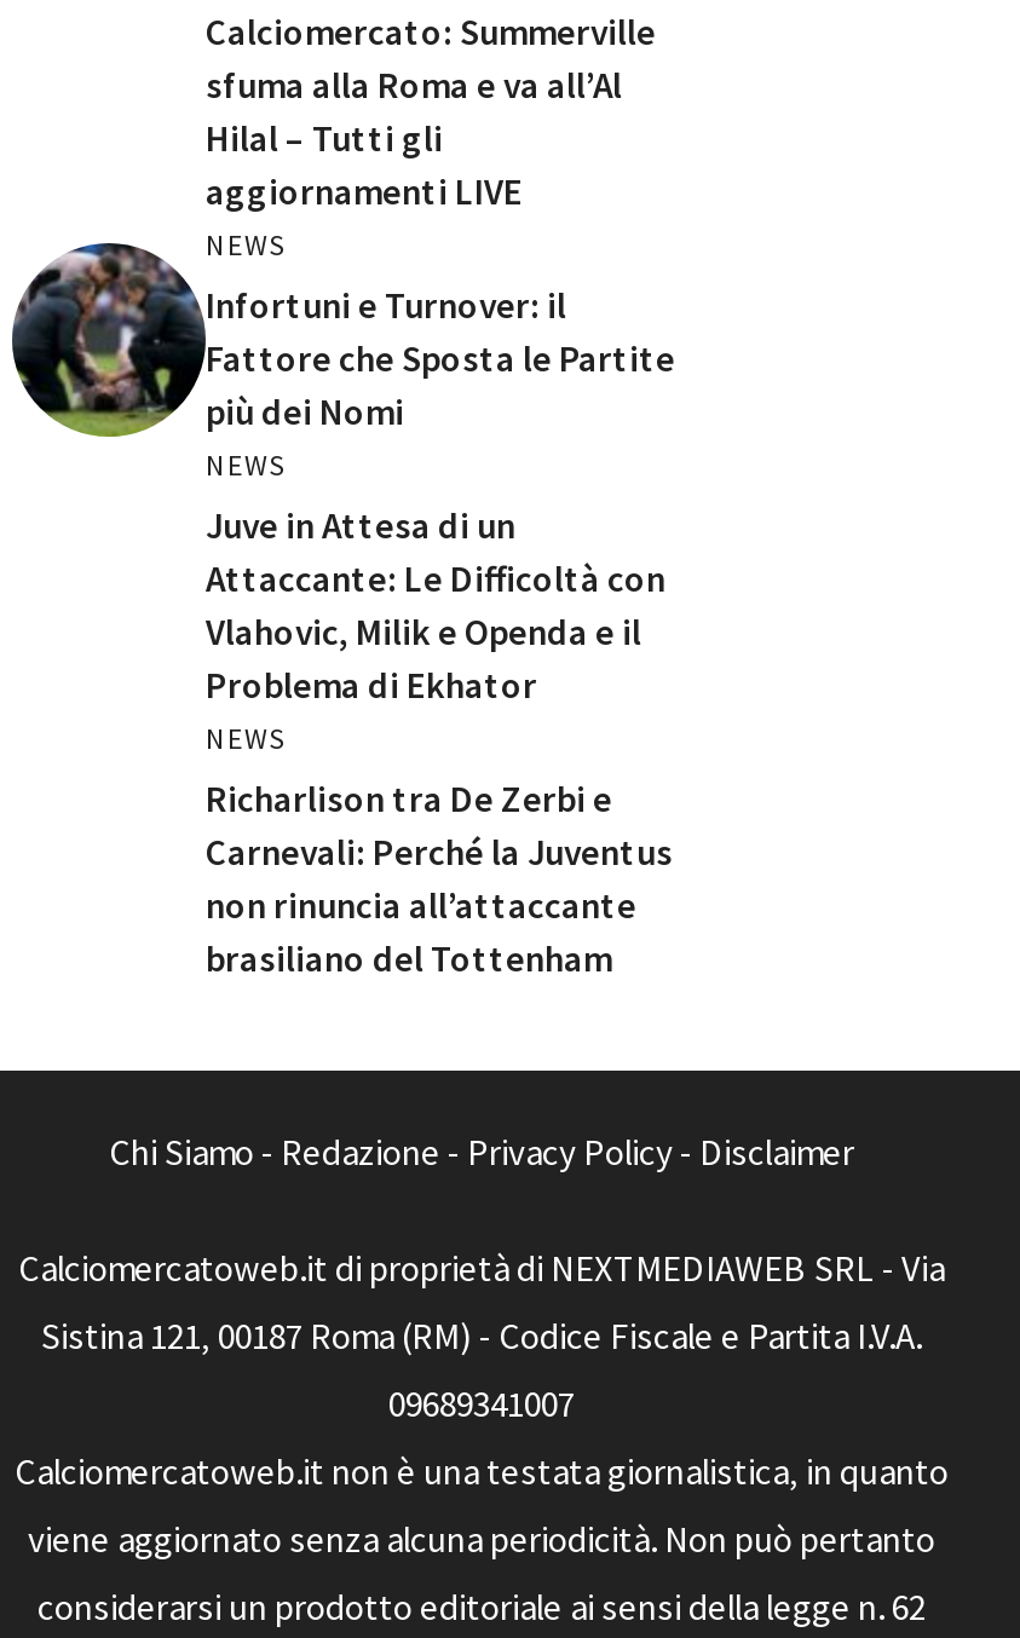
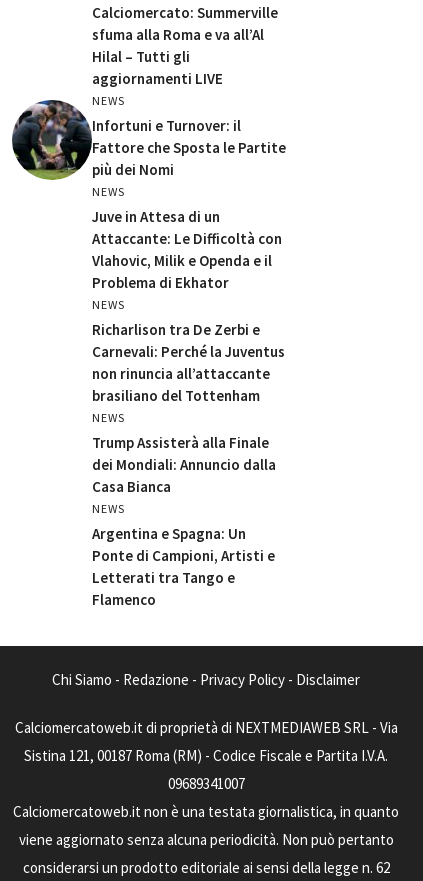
+ NEWS
+ Trump Assisterà alla Finale
+ dei Mondiali: Annuncio dalla
+ Casa Bianca
+ NEWS
+ Argentina e Spagna: Un
+ Ponte di Campioni, Artisti e
+ Letterati tra Tango e
+ Flamenco
